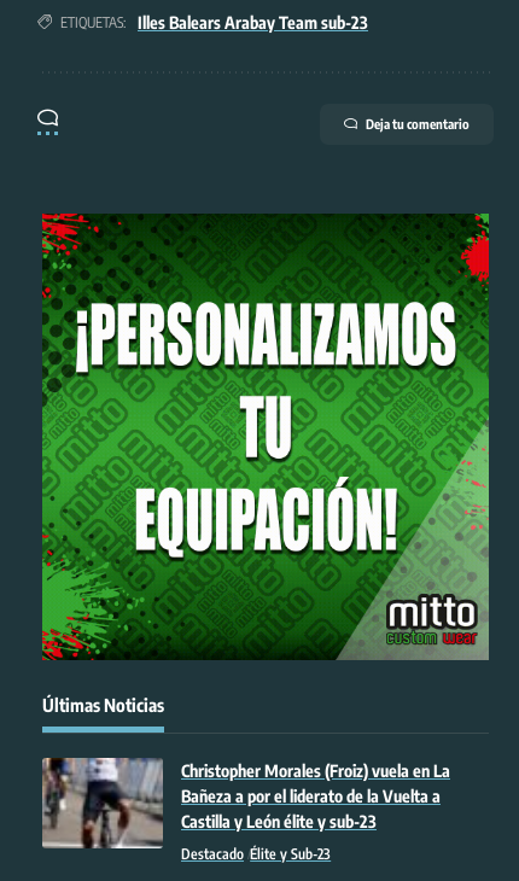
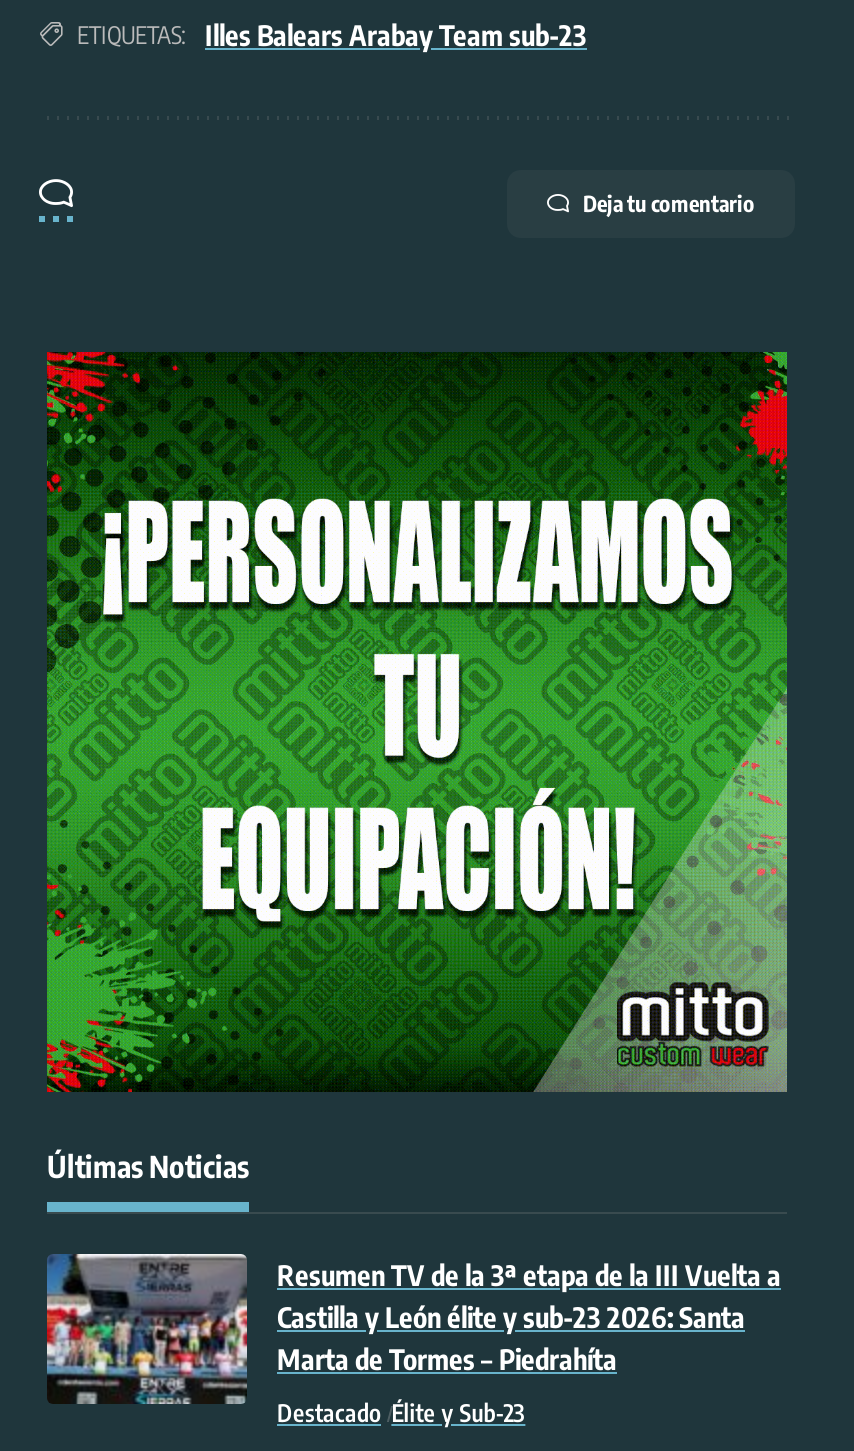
- [image]
- Christopher Morales (Froiz) vuela en La
- Bañeza a por el liderato de la Vuelta a
- Castilla y León élite y sub-23
+ [image]
+ Resumen TV de la 3ª etapa de la III Vuelta a
+ Castilla y León élite y sub-23 2026: Santa
+ Marta de Tormes – Piedrahíta
